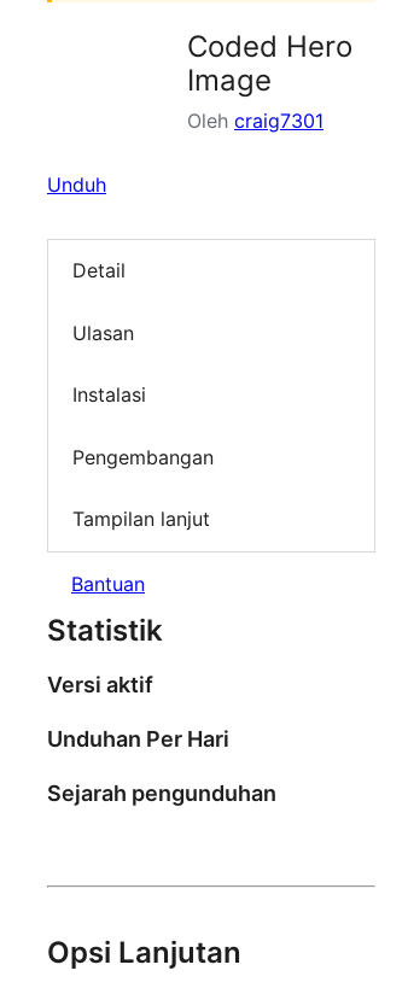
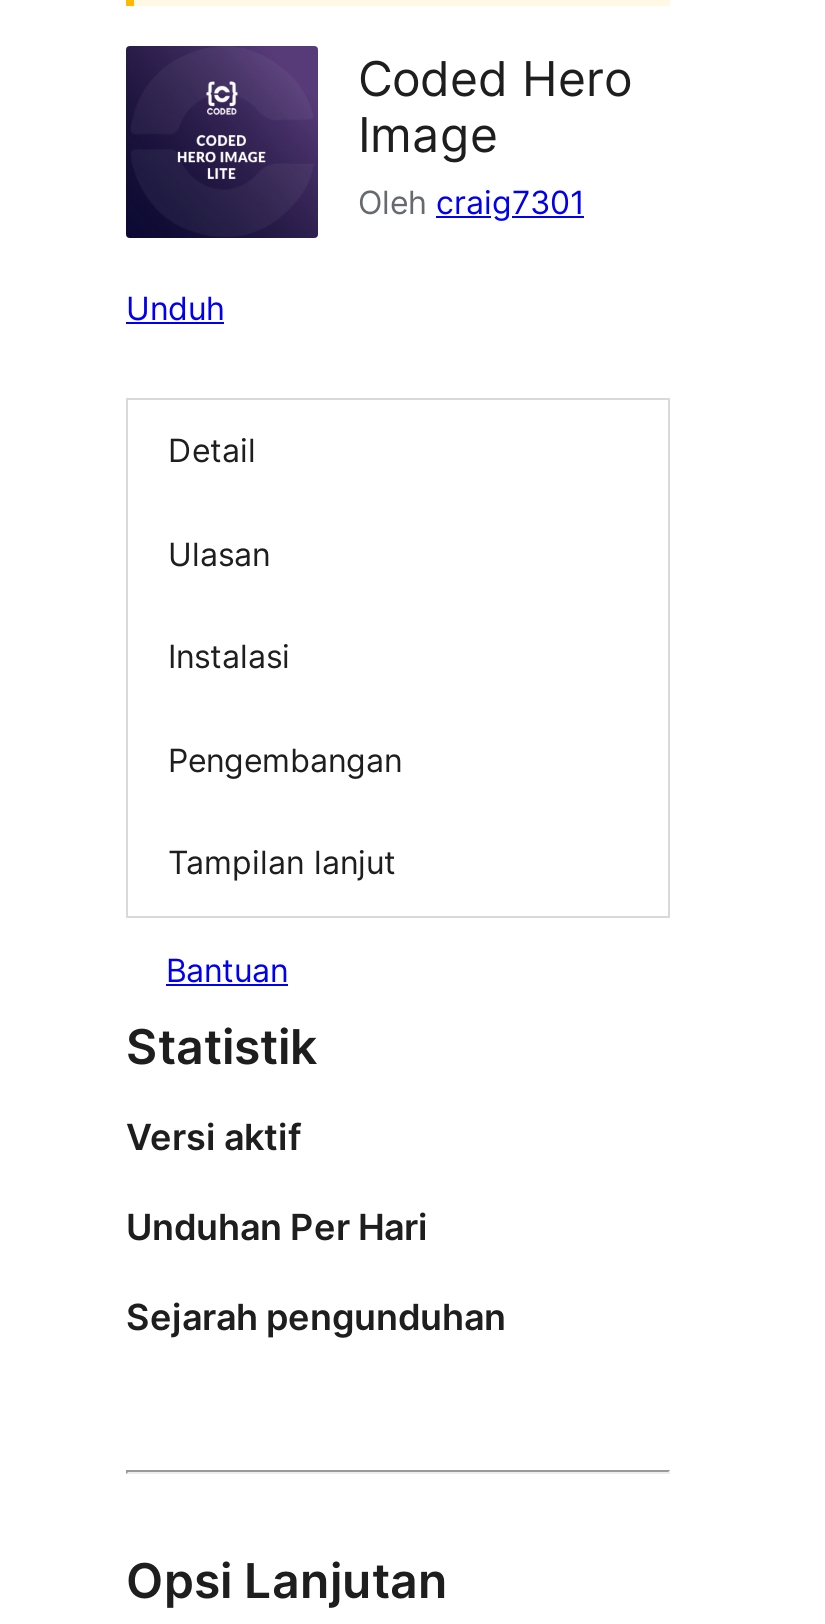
+ [image]
